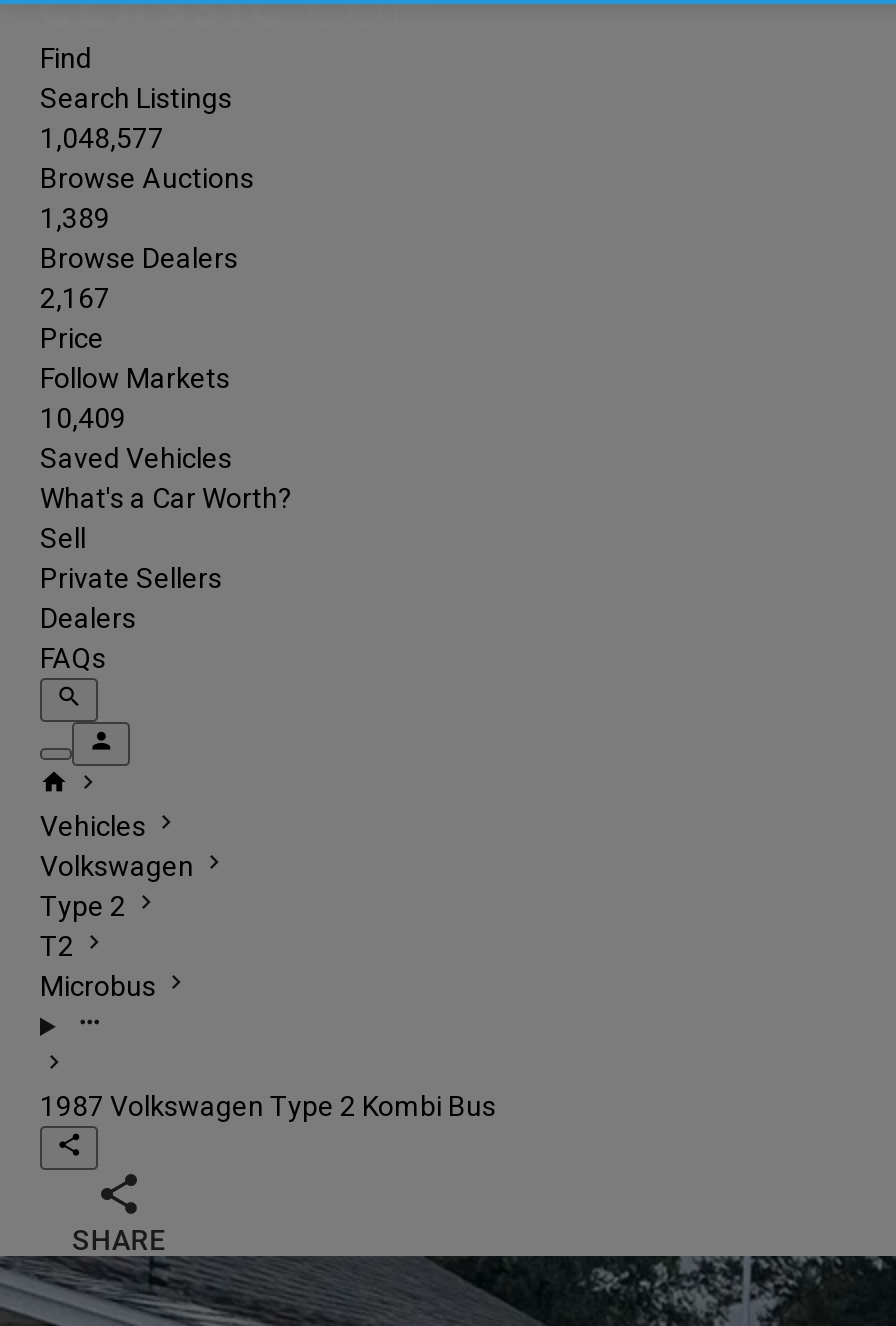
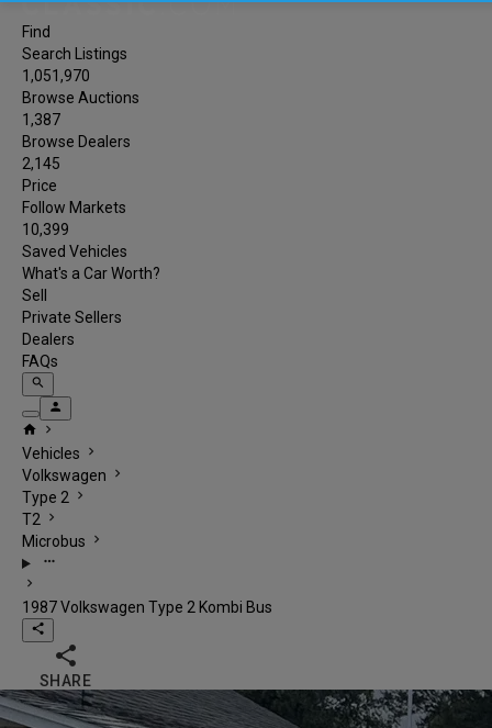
- 1,048,577
+ 1,051,970

- 1,389
+ 1,387

- 2,167
+ 2,145

- 10,409
+ 10,399
